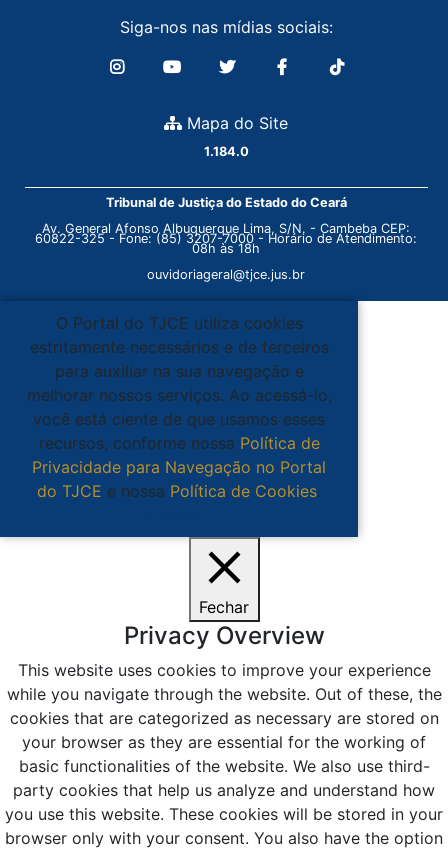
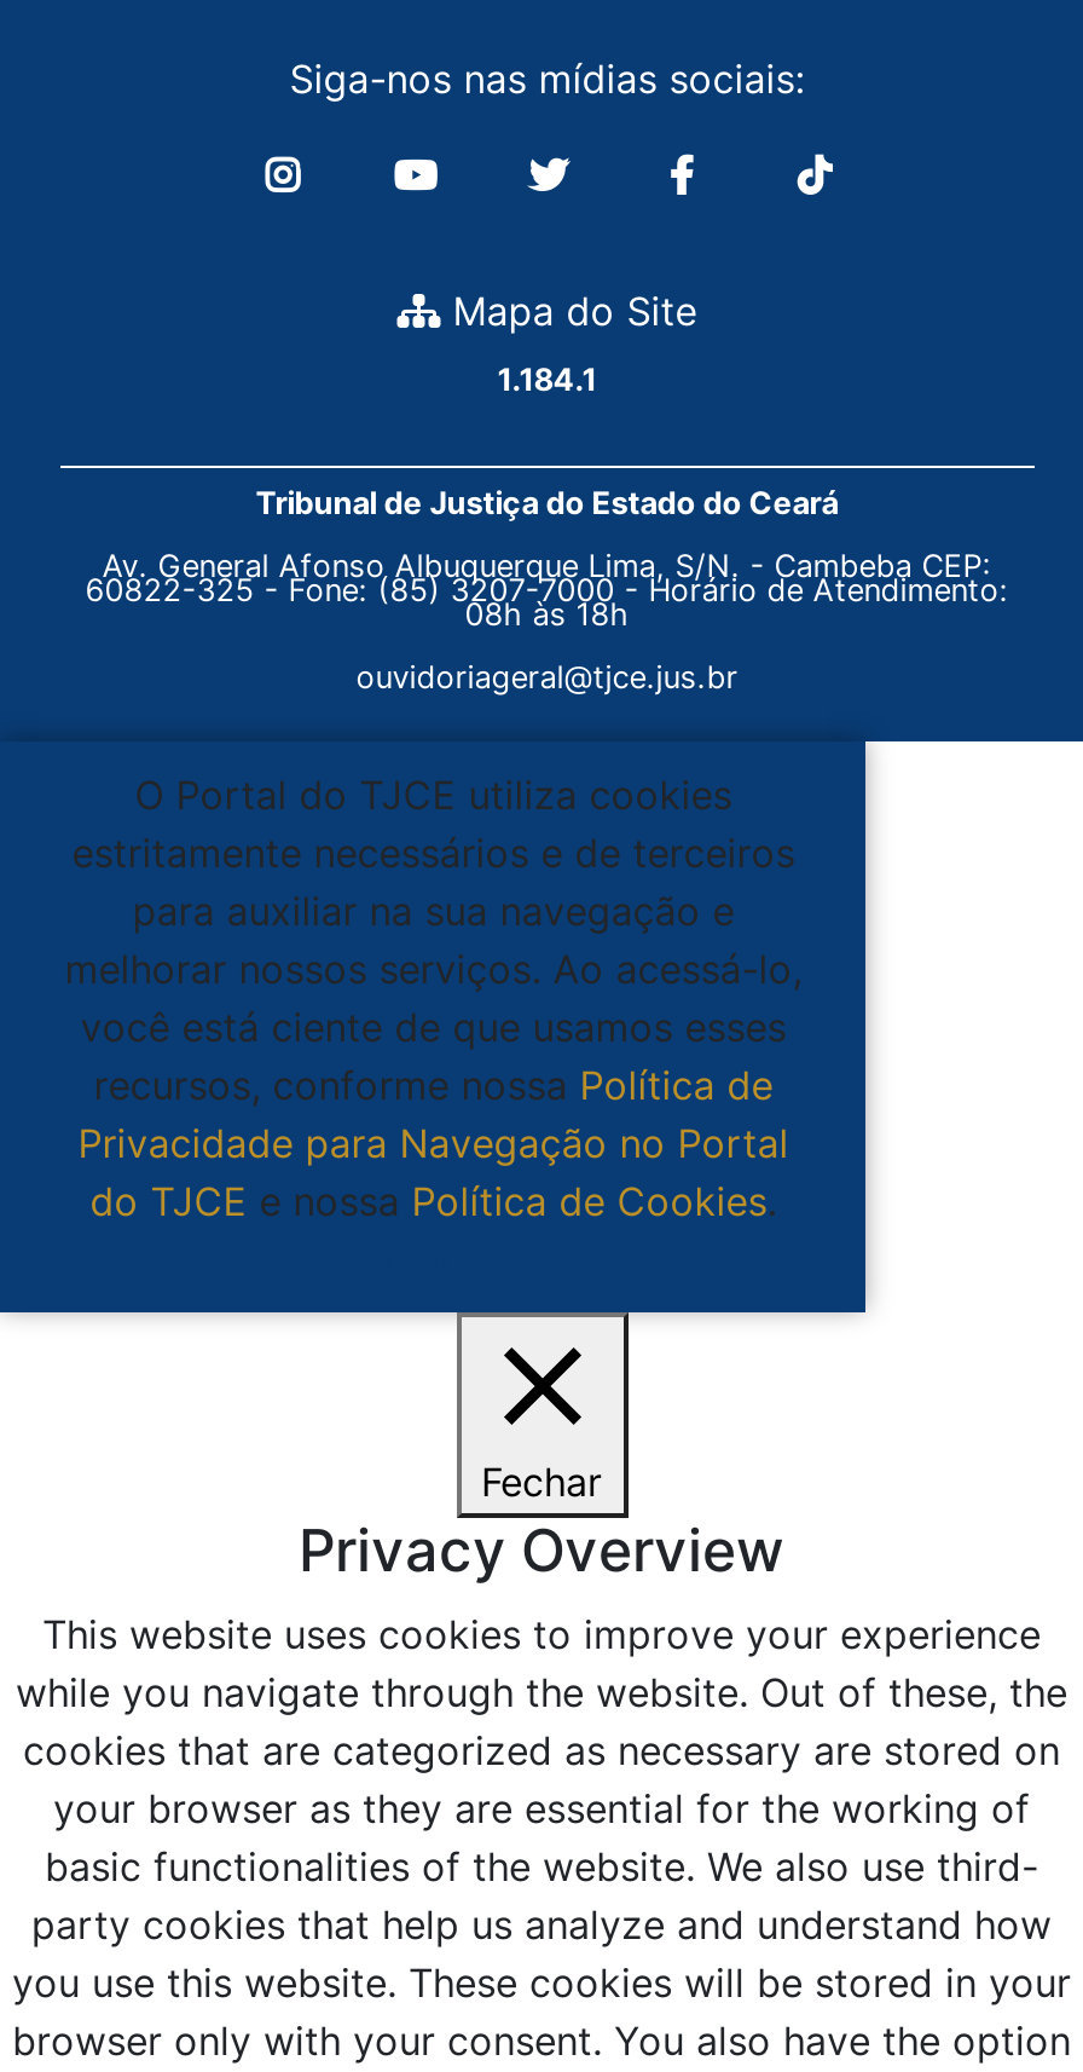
- 1.184.0
+ 1.184.1
